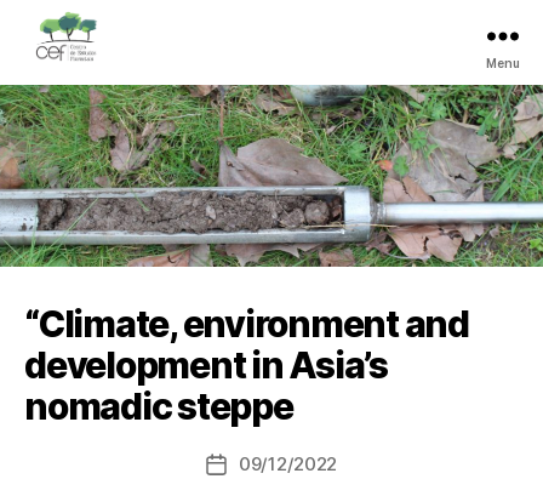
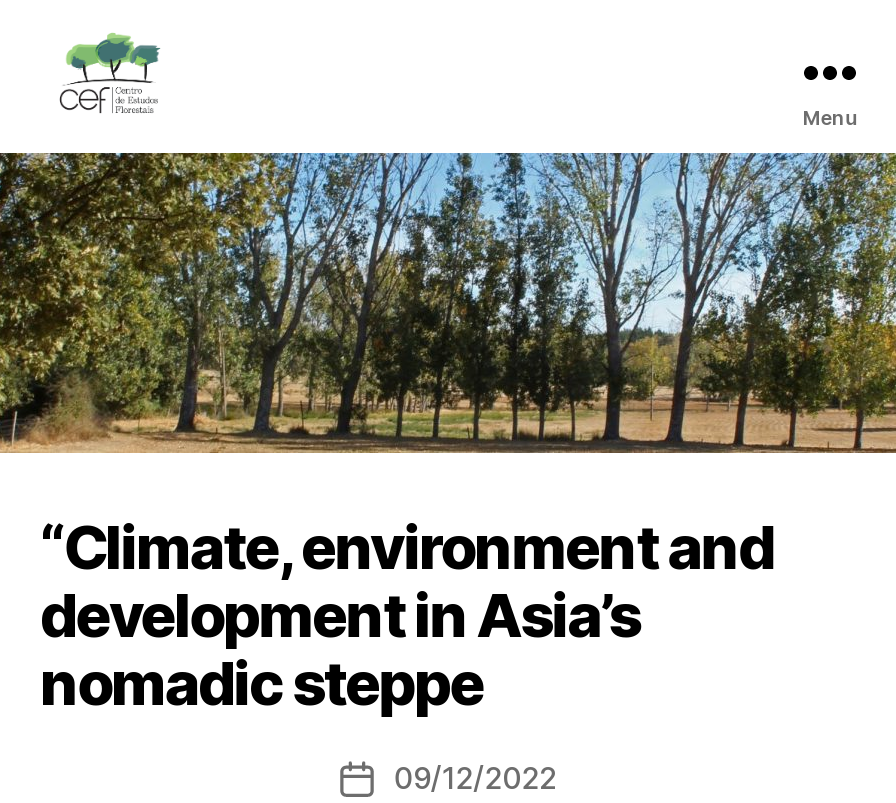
- [image]
+ [image]
